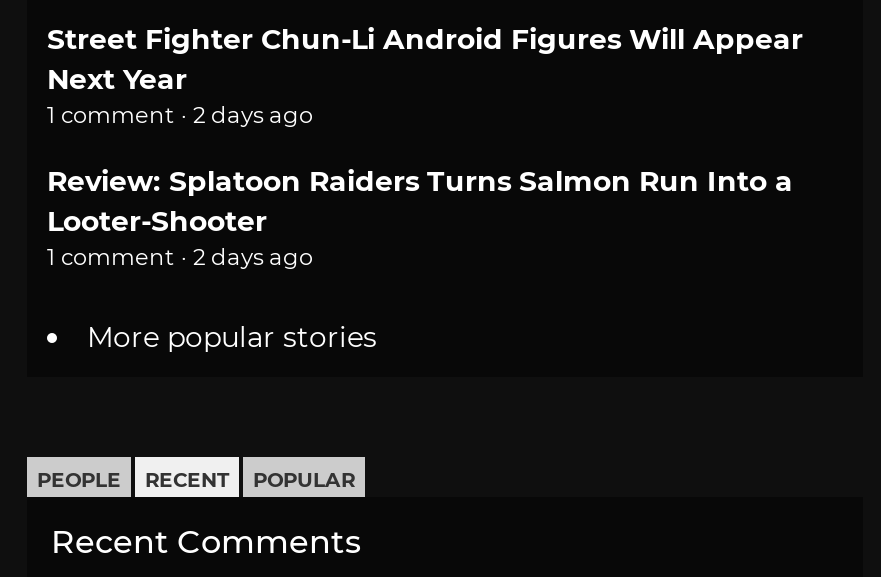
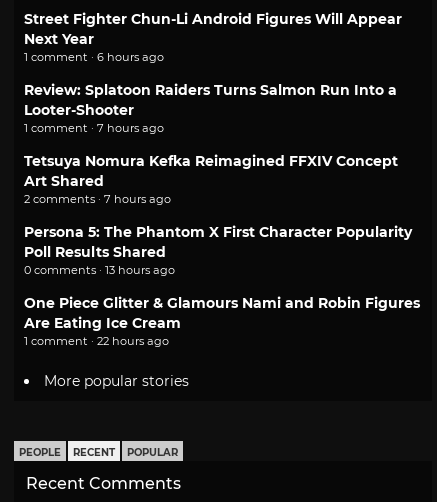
- 1 comment · 2 days ago
+ 1 comment · 6 hours ago

- 1 comment · 2 days ago
+ 1 comment · 7 hours ago
+ Tetsuya Nomura Kefka Reimagined FFXIV Concept
+ Art Shared
+ 2 comments · 7 hours ago
+ Persona 5: The Phantom X First Character Popularity
+ Poll Results Shared
+ 0 comments · 13 hours ago
+ One Piece Glitter & Glamours Nami and Robin Figures
+ Are Eating Ice Cream
+ 1 comment · 22 hours ago
